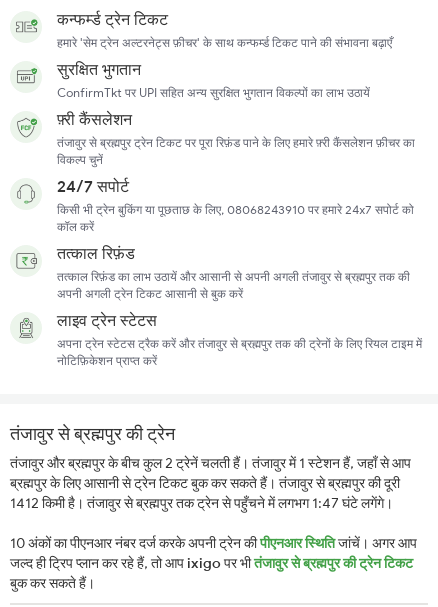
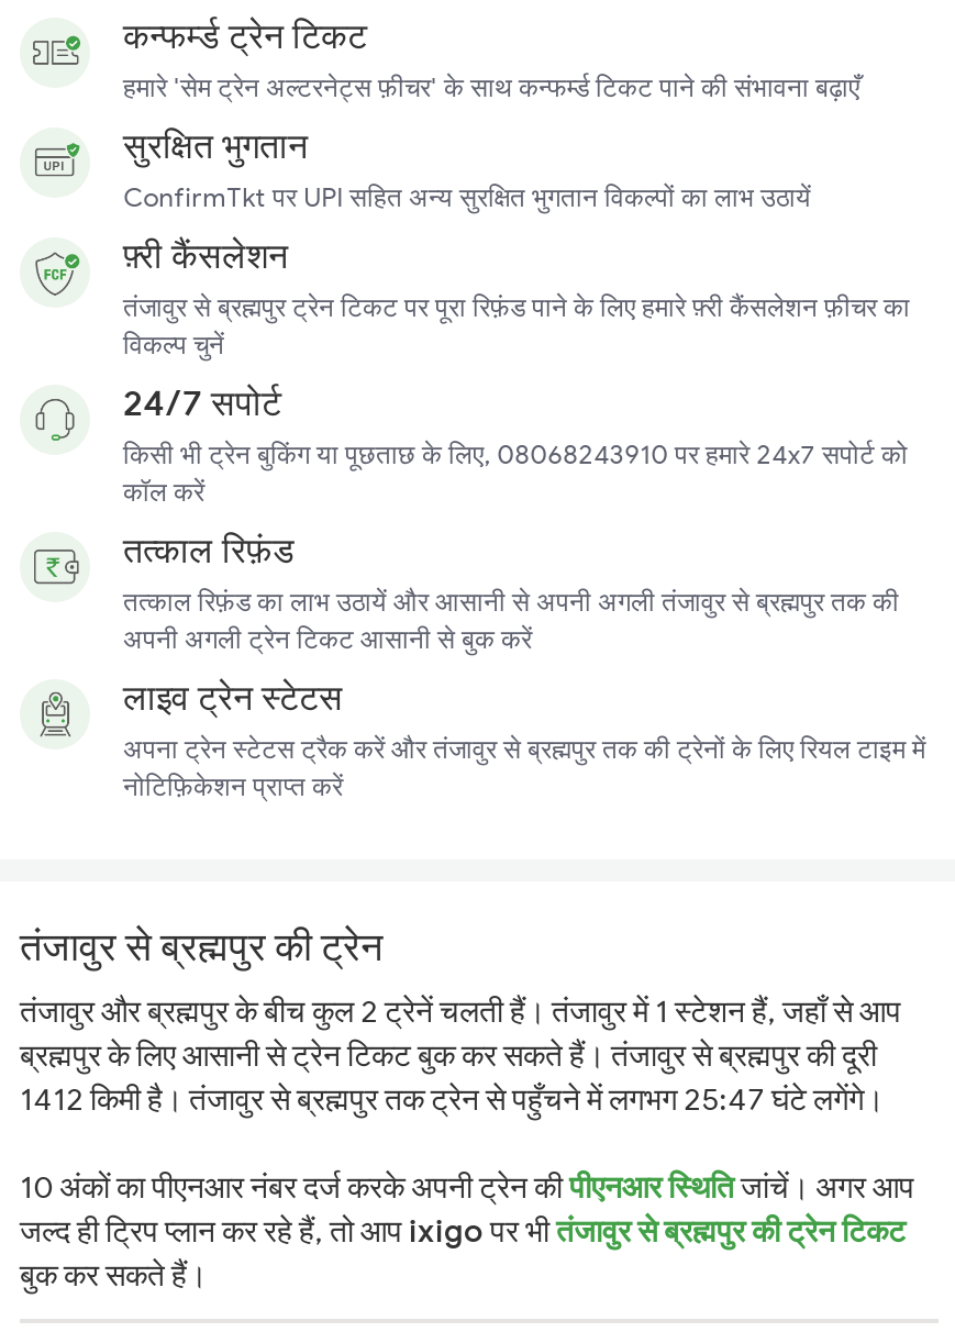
- 1412 किमी है। तंजावुर से ब्रह्मपुर तक ट्रेन से पहुँचने में लगभग 1:47 घंटे लगेंगे।
+ 1412 किमी है। तंजावुर से ब्रह्मपुर तक ट्रेन से पहुँचने में लगभग 25:47 घंटे लगेंगे।
